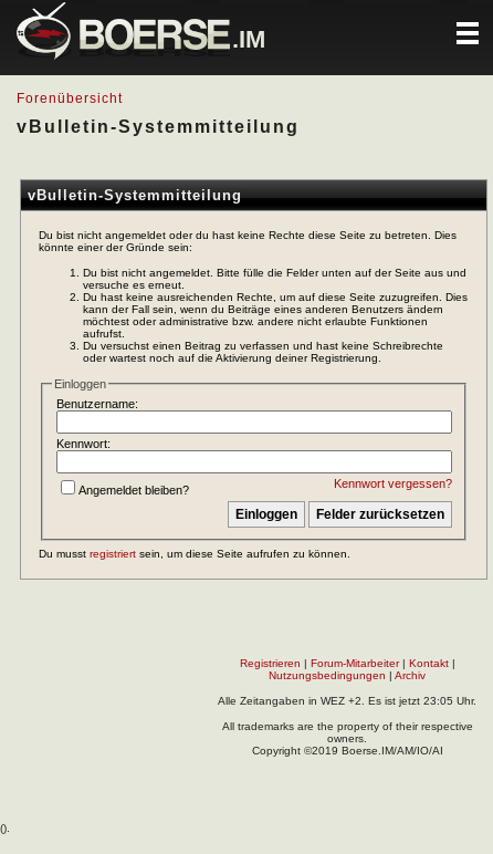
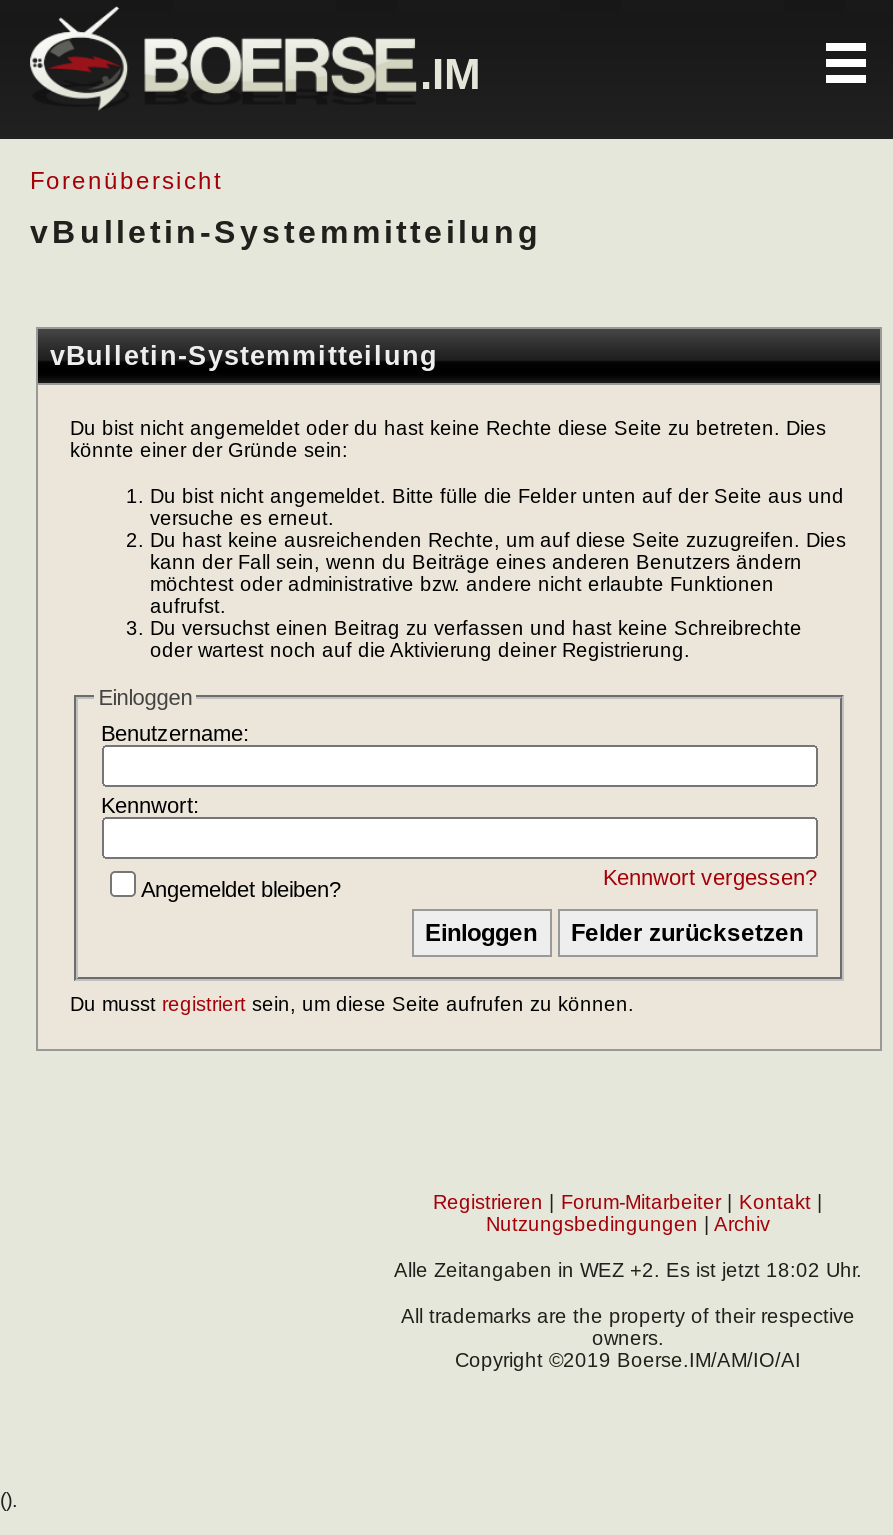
- Alle Zeitangaben in WEZ +2. Es ist jetzt 23:05 Uhr.
+ Alle Zeitangaben in WEZ +2. Es ist jetzt 18:02 Uhr.
